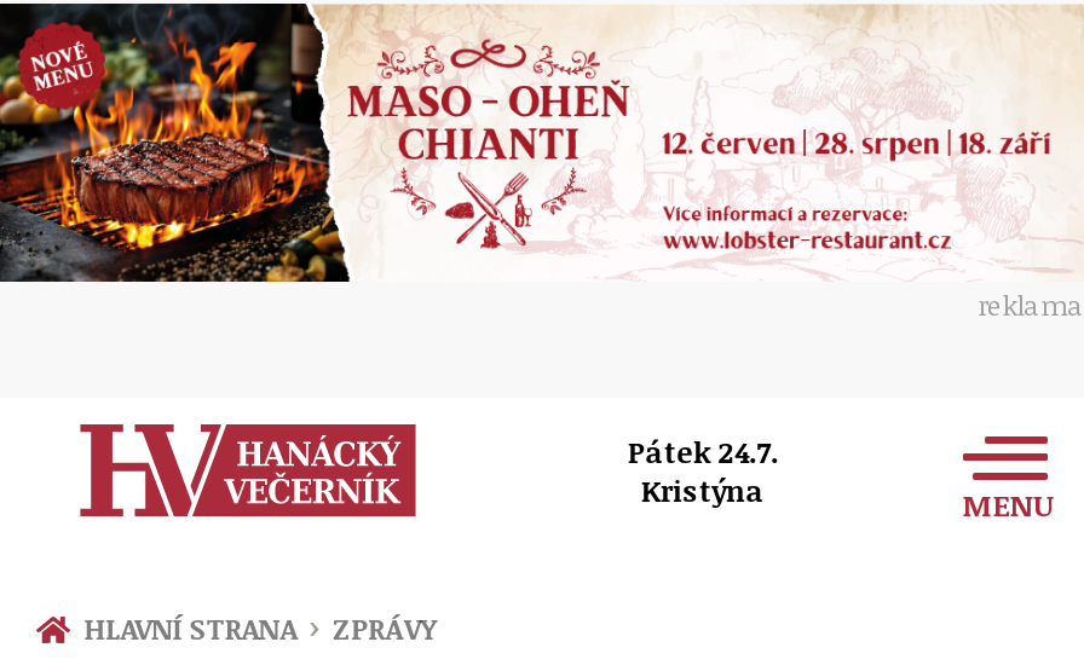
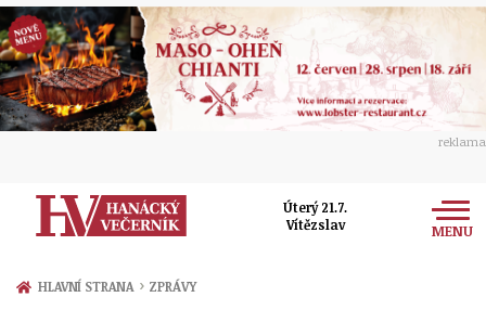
- Pátek 24.7.
- Kristýna
+ Úterý 21.7.
+ Vítězslav
